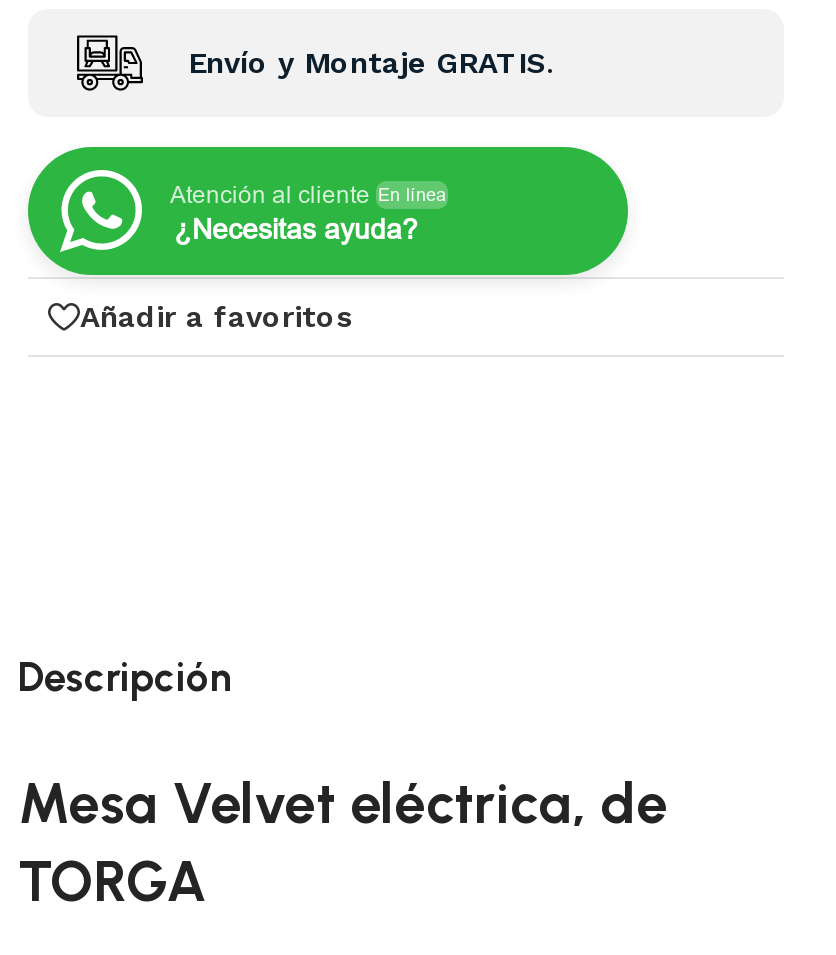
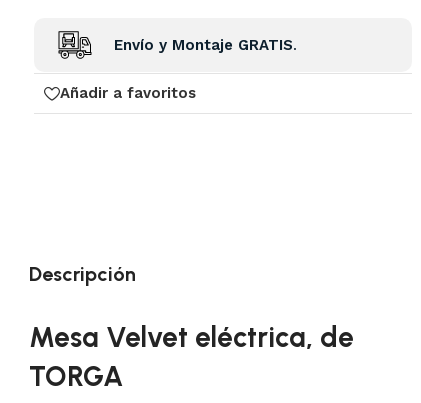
- [image]
- Atención al cliente En línea
- ¿Necesitas ayuda?
